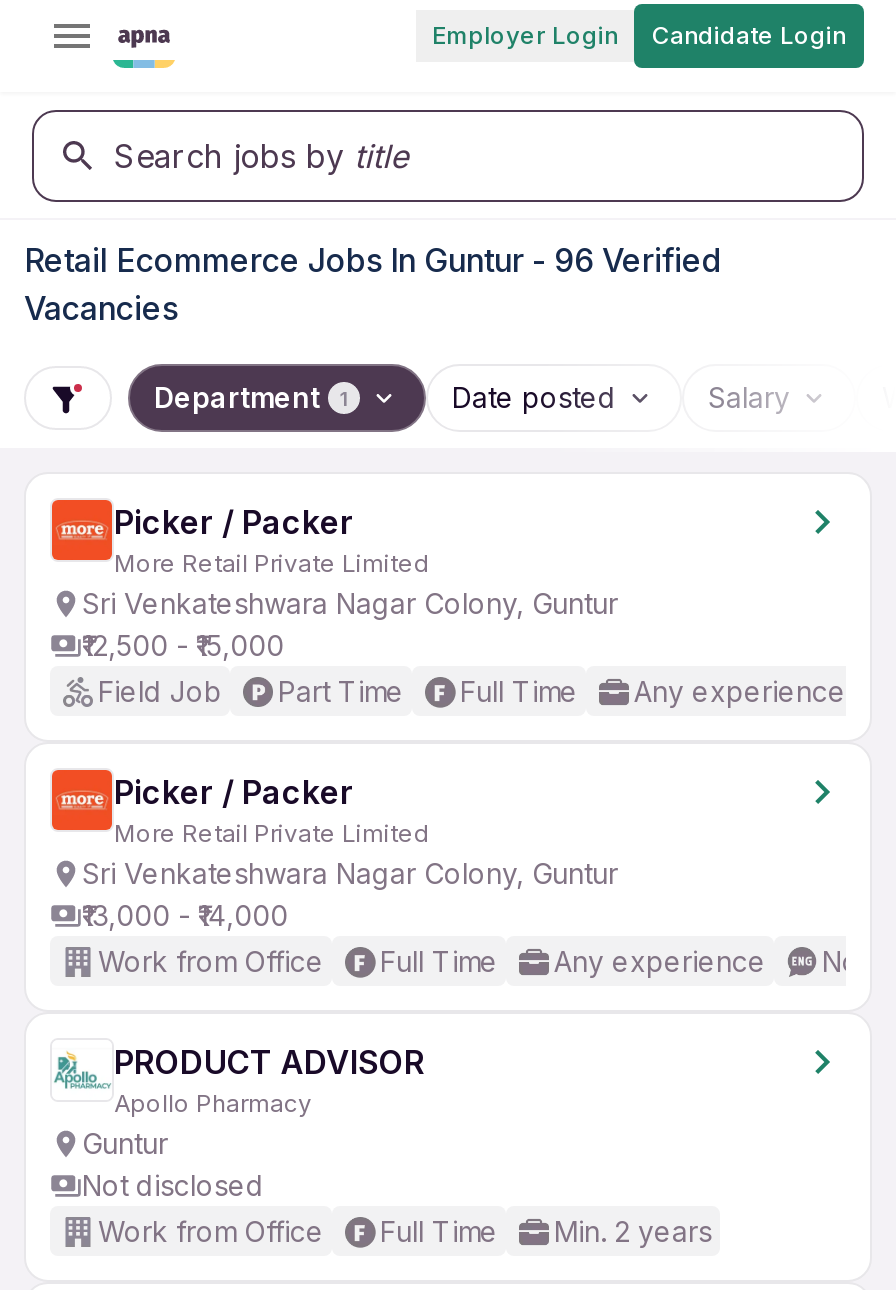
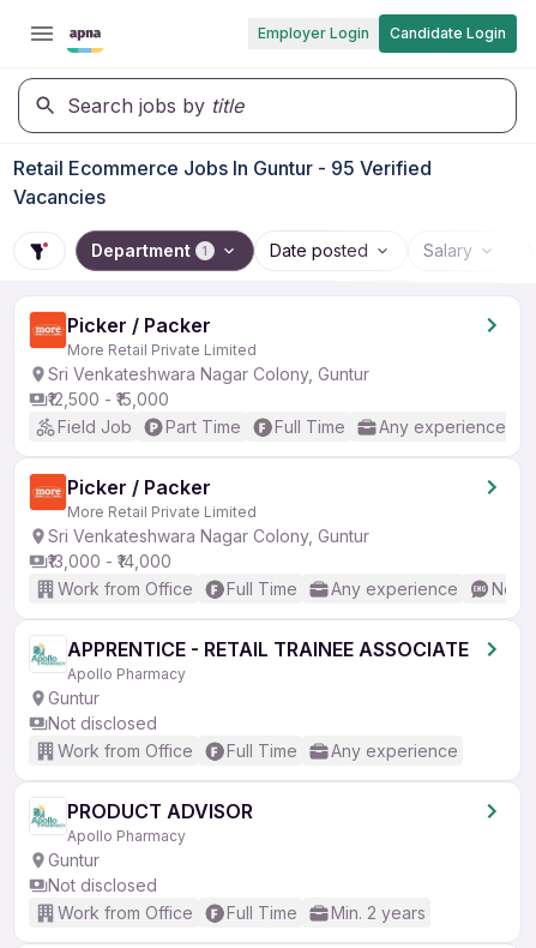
- Retail Ecommerce Jobs In Guntur - 96 Verified
+ Retail Ecommerce Jobs In Guntur - 95 Verified

+ APPRENTICE - RETAIL TRAINEE ASSOCIATE
+ Apollo Pharmacy
+ Guntur
+ Not disclosed
+ Work from Office
+ Full Time
+ Any experience
